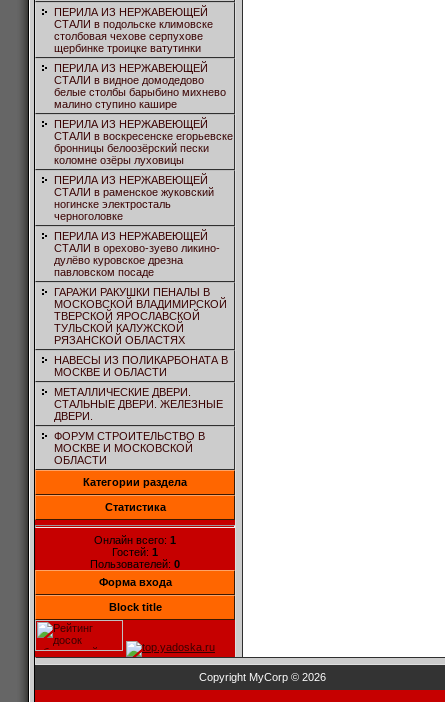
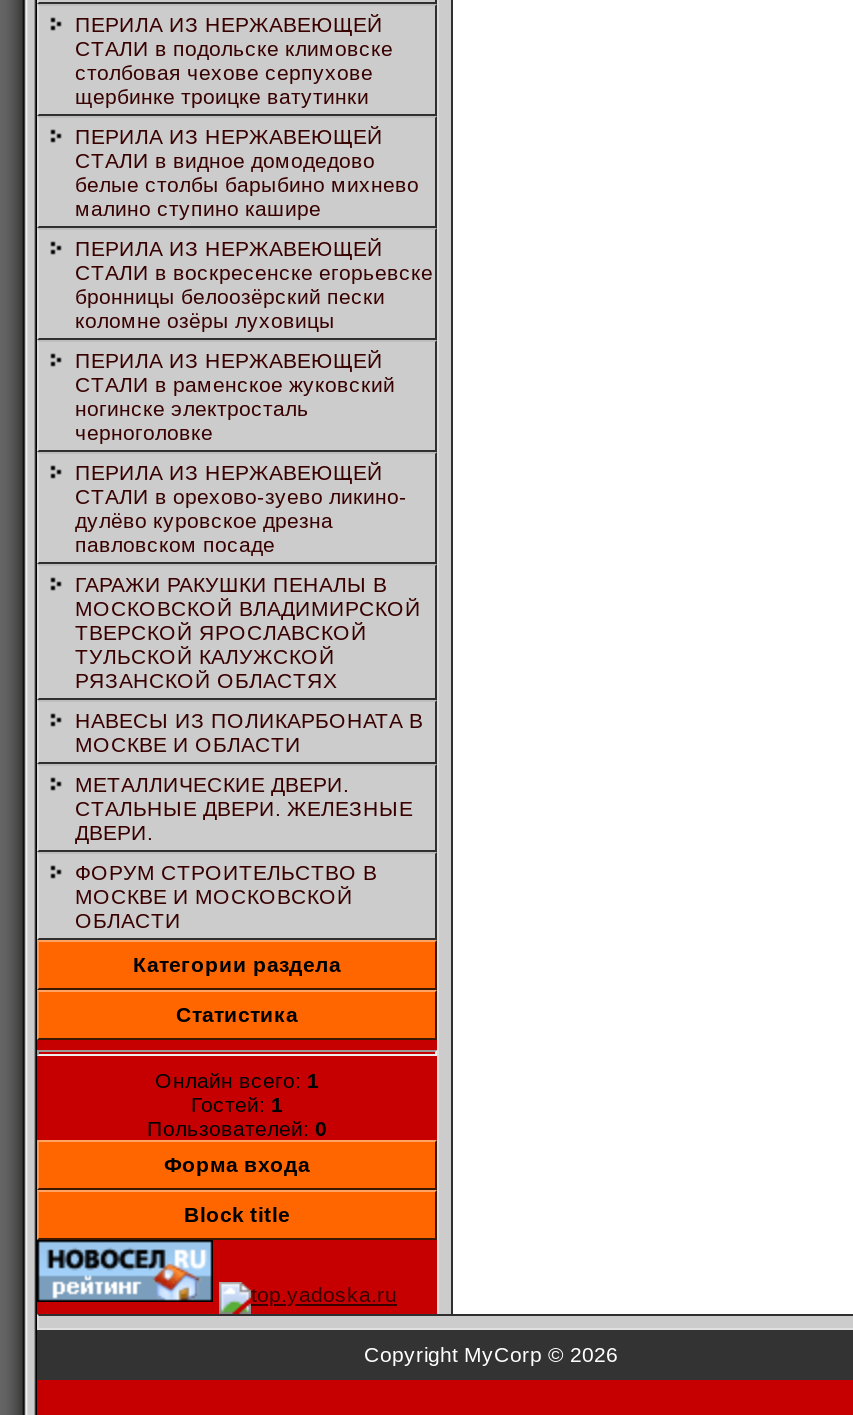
- [image]
+ [image]
